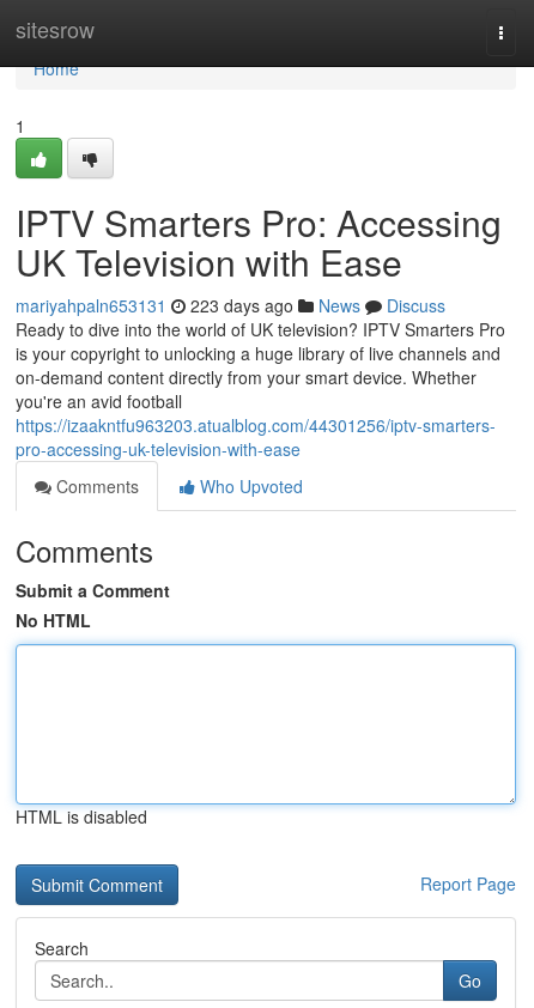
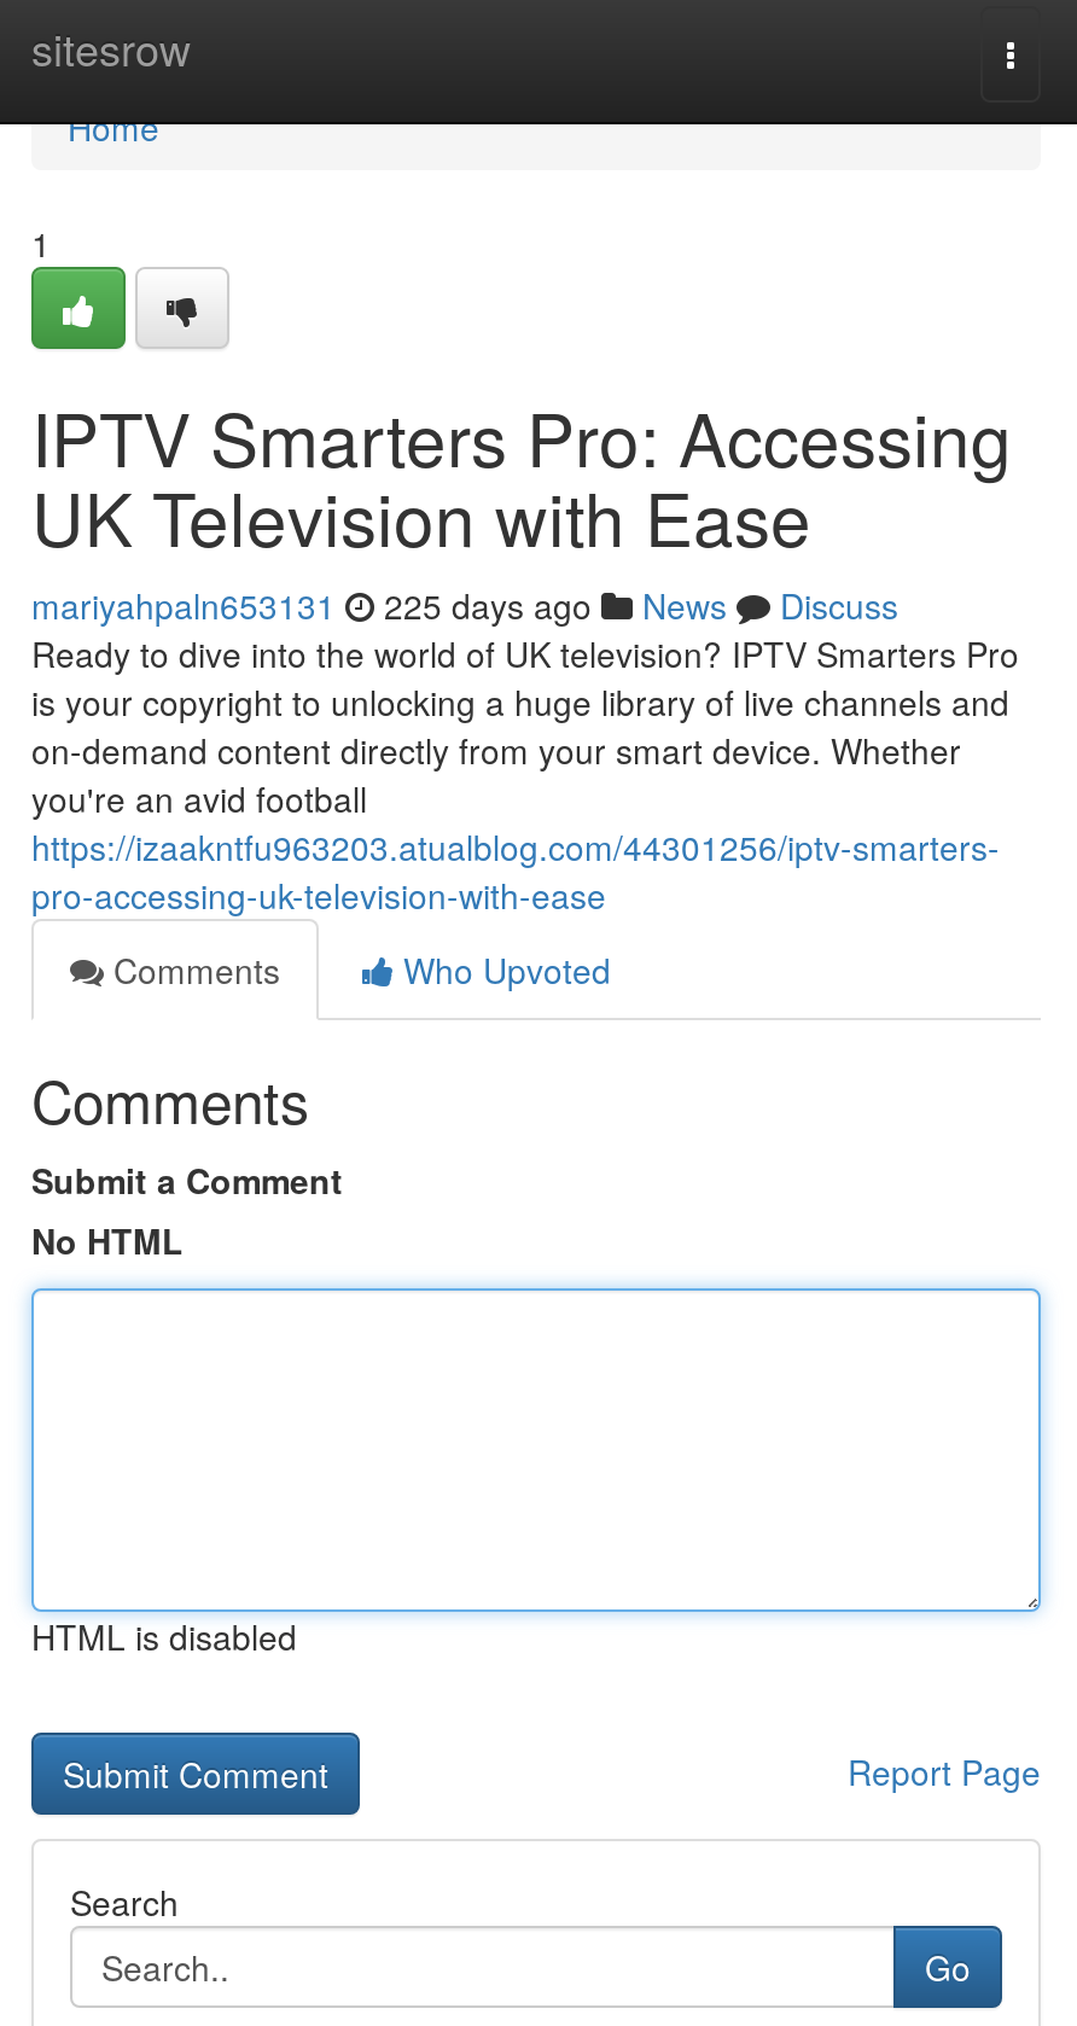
- mariyahpaln653131 223 days ago News Discuss
+ mariyahpaln653131 225 days ago News Discuss
